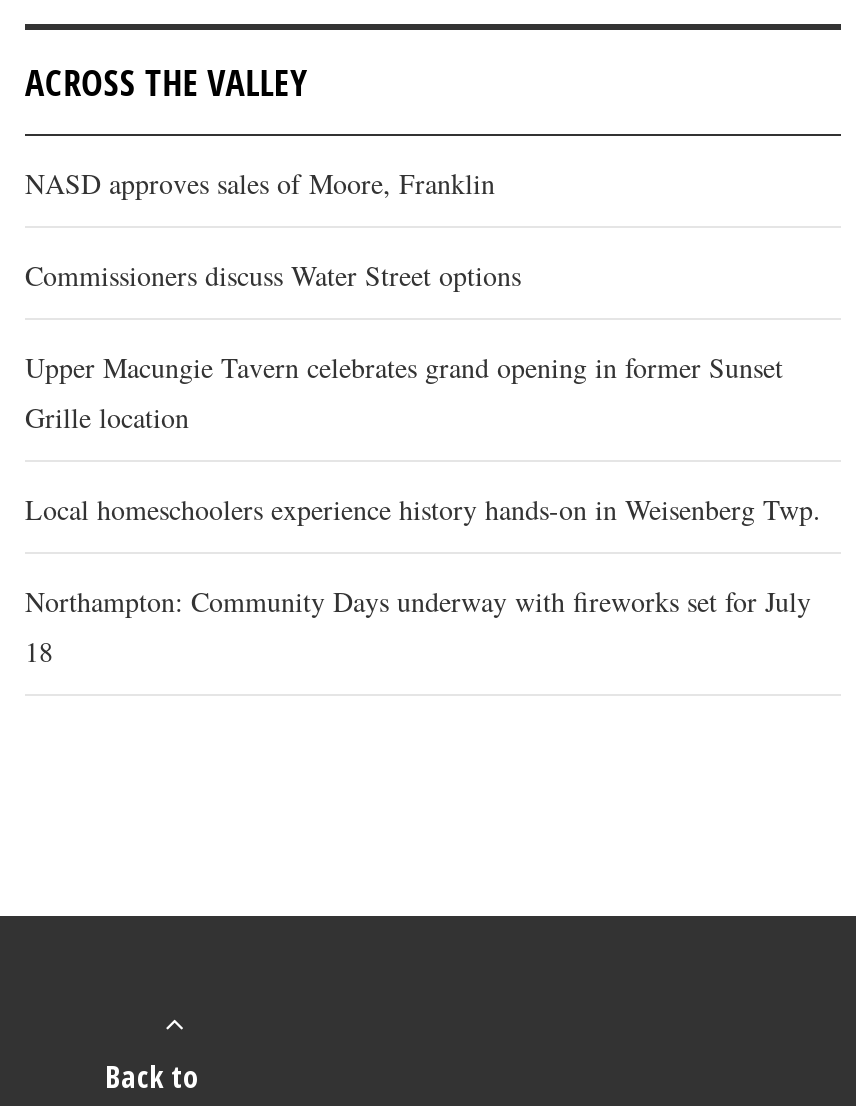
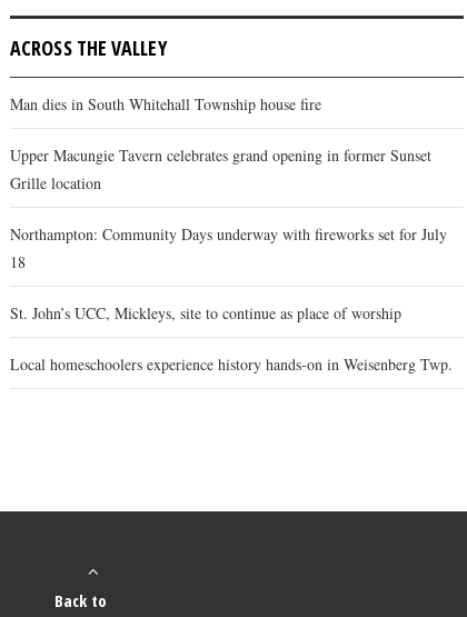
- NASD approves sales of Moore, Franklin
- Commissioners discuss Water Street options
+ Man dies in South Whitehall Township house fire

moved up: Upper Macungie Tavern celebrates grand opening in former Sunset | Grille location

moved down: Local homeschoolers experience history hands-on in Weisenberg Twp.

moved up: Northampton: Community Days underway with fireworks set for July | 18

+ St. John’s UCC, Mickleys, site to continue as place of worship
